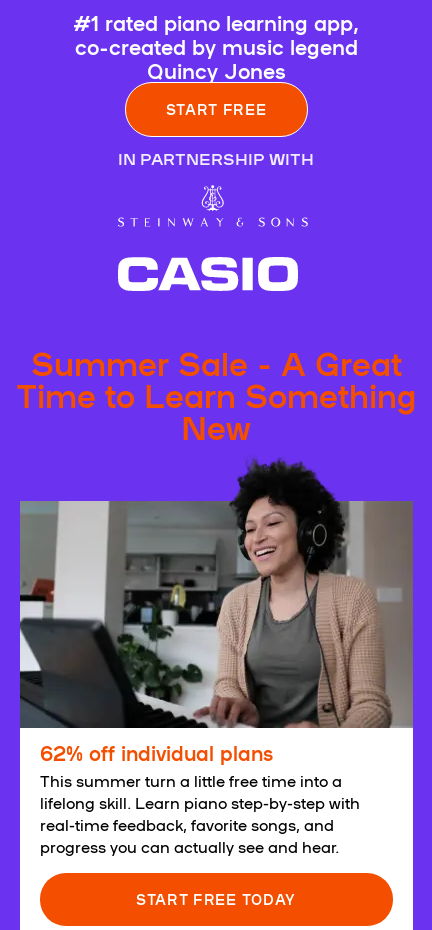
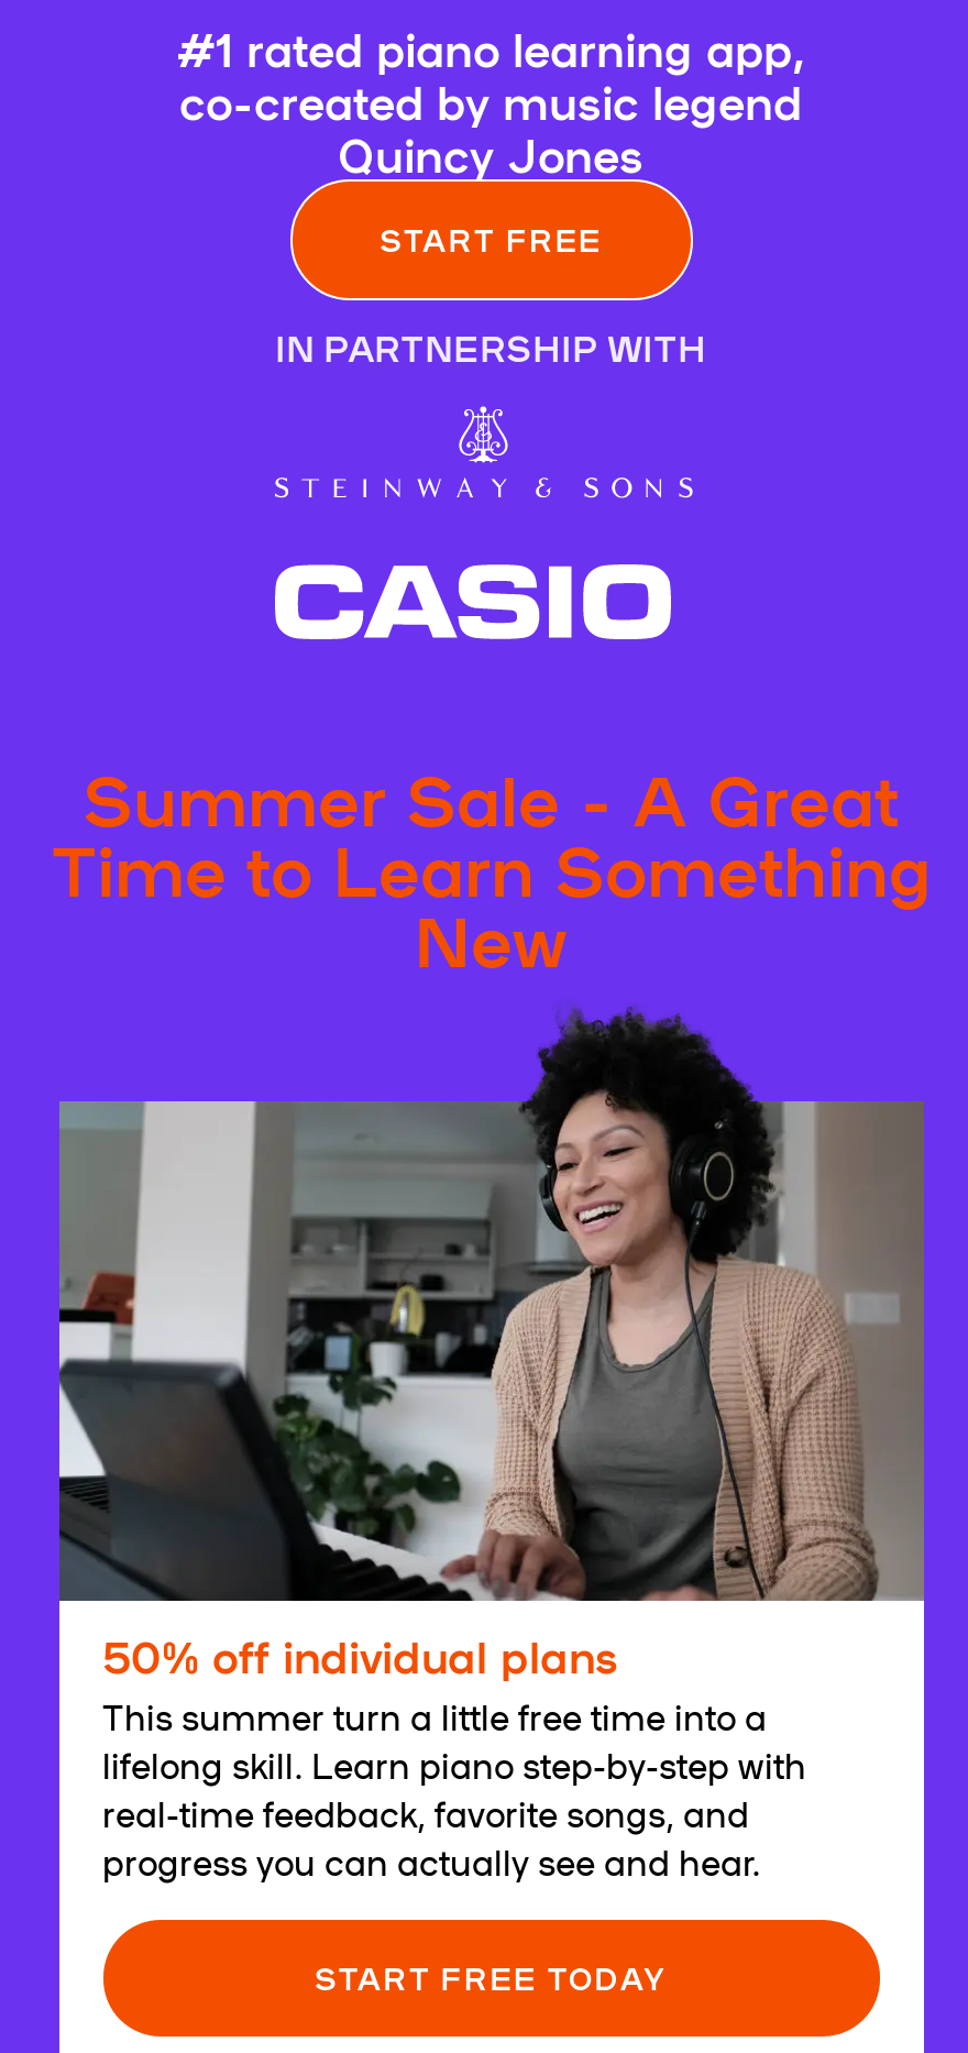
- 62% off individual plans
+ 50% off individual plans
